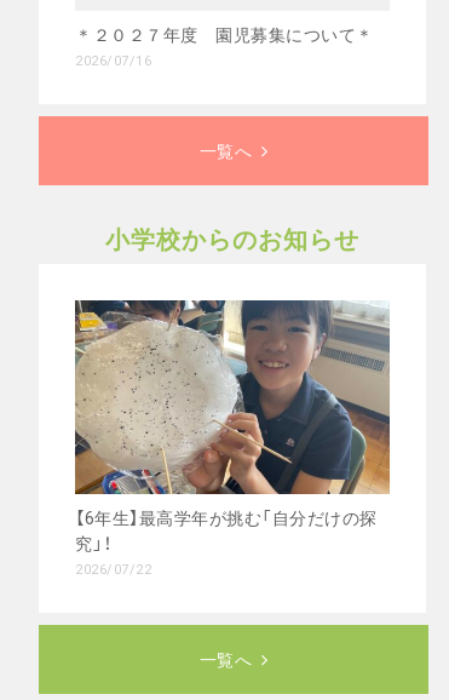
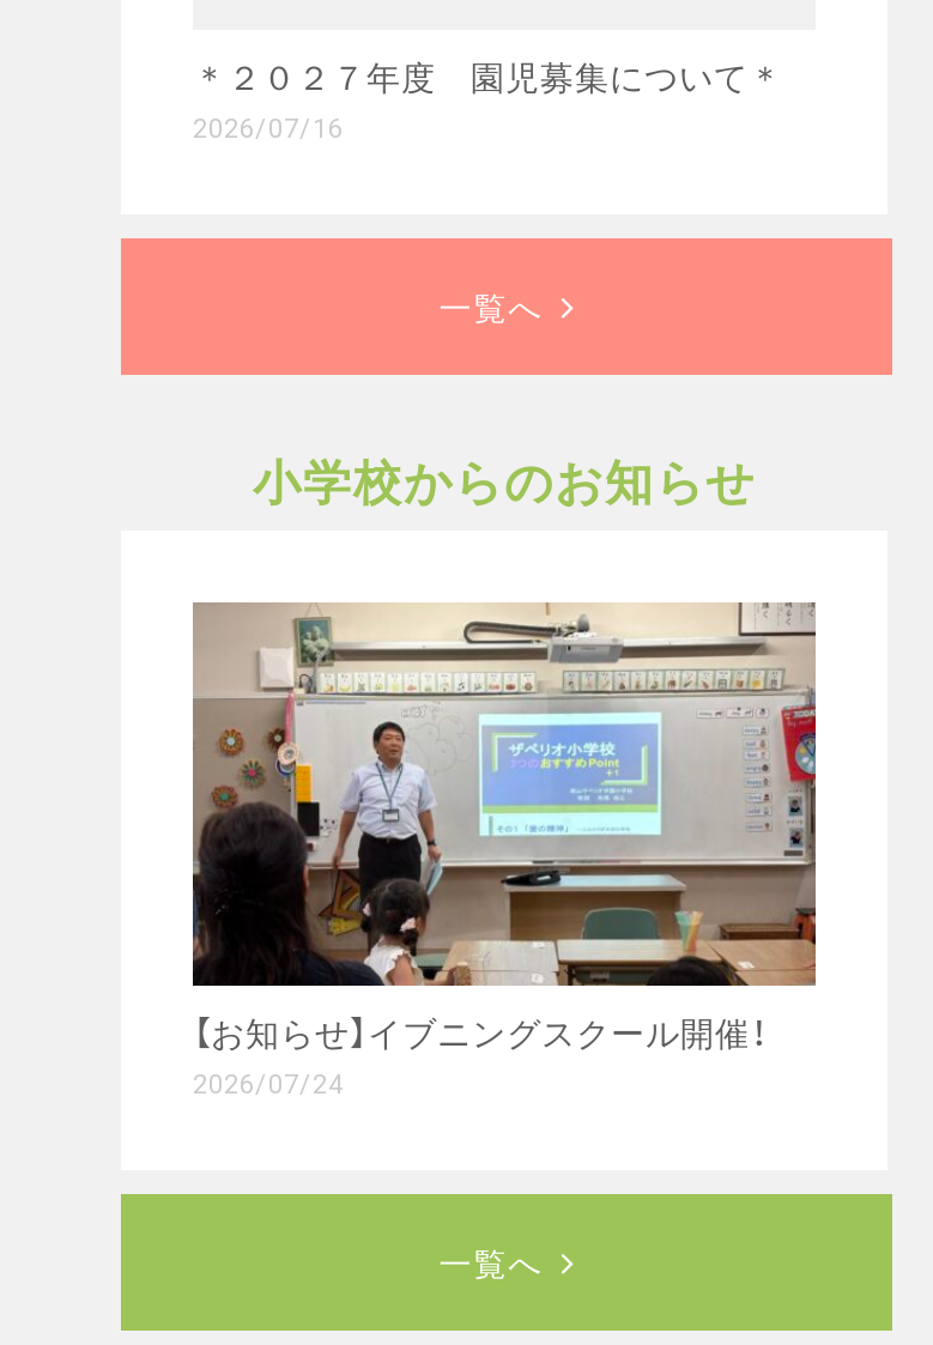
- [image]
- 【6年生】最高学年が挑む「自分だけの探
- 究」！
- 2026/07/22
+ [image]
+ 【お知らせ】イブニングスクール開催！
+ 2026/07/24
